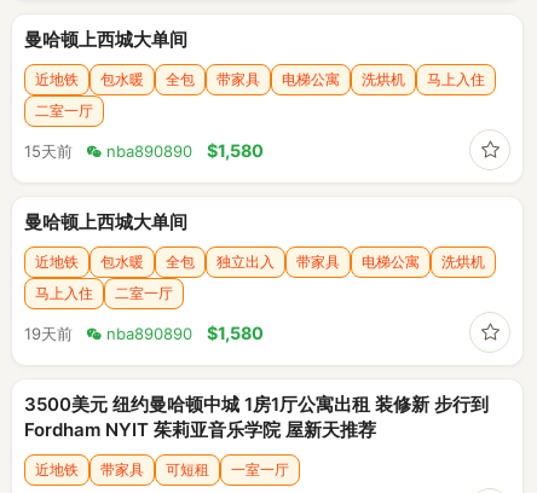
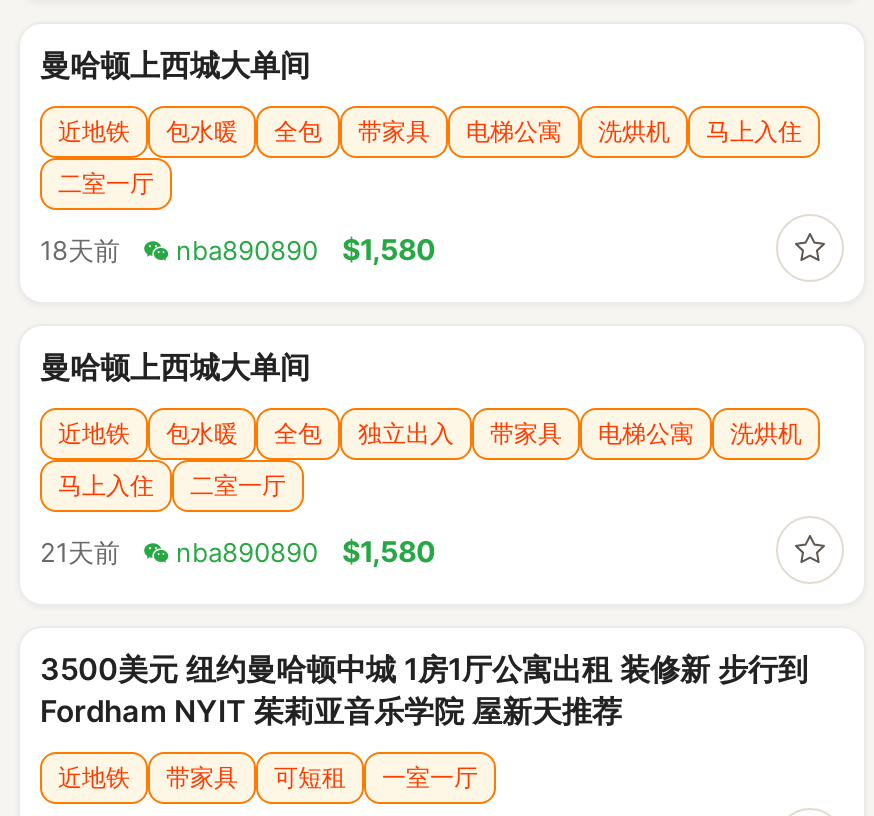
- 15天前 nba890890 $1,580
+ 18天前 nba890890 $1,580

- 19天前 nba890890 $1,580
+ 21天前 nba890890 $1,580
